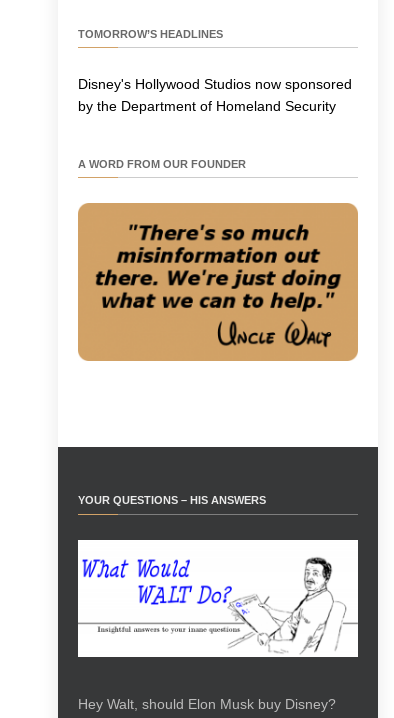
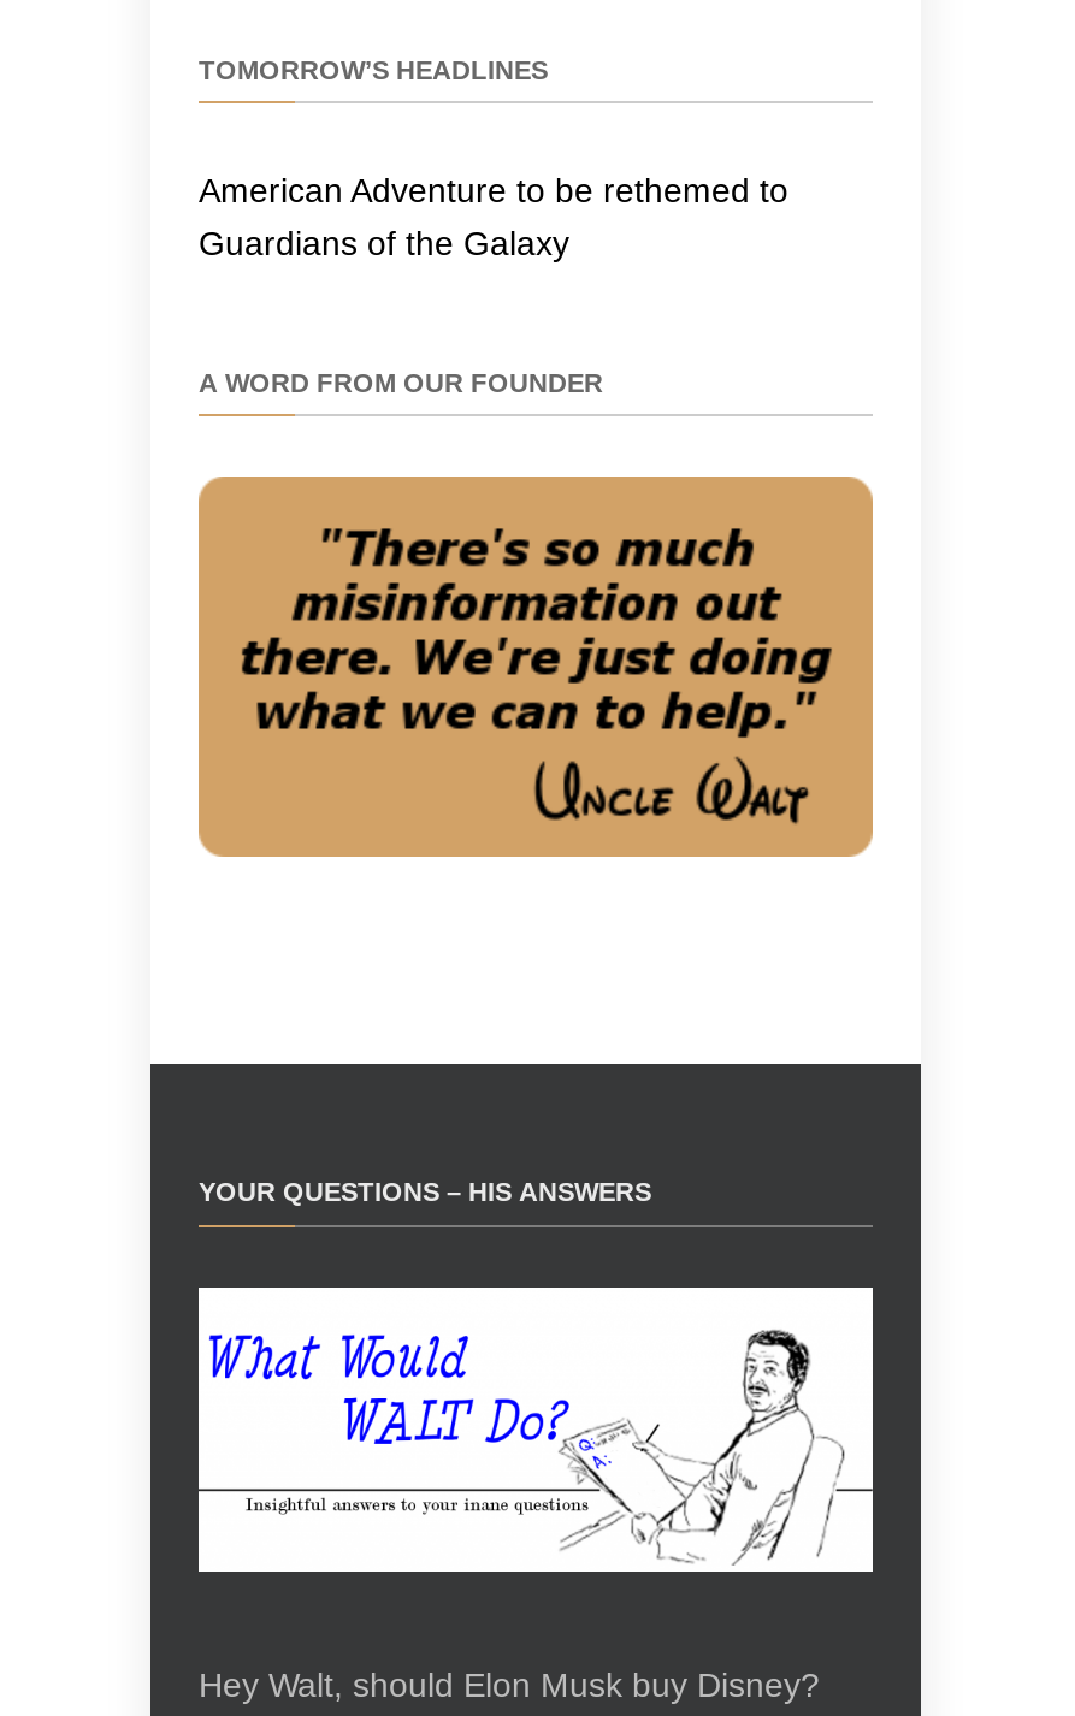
- Disney's Hollywood Studios now sponsored
- by the Department of Homeland Security
+ American Adventure to be rethemed to
+ Guardians of the Galaxy
